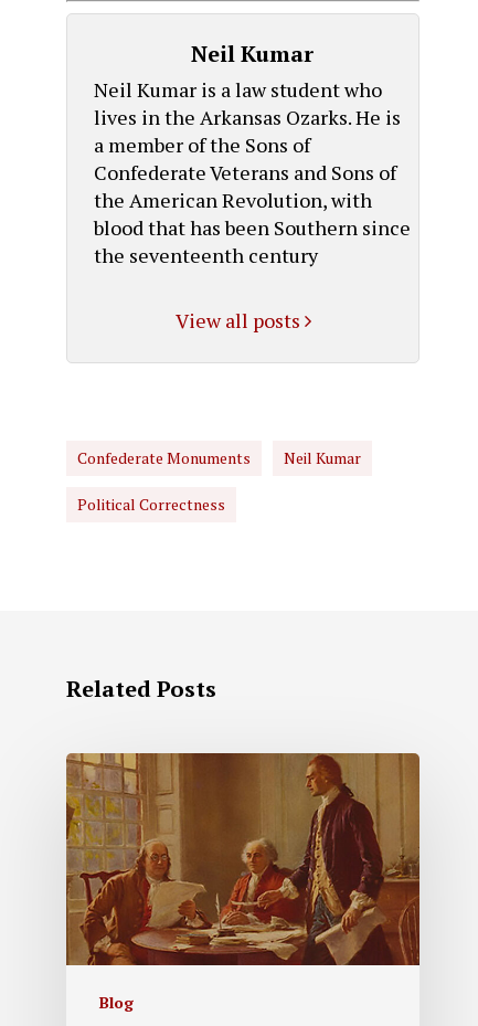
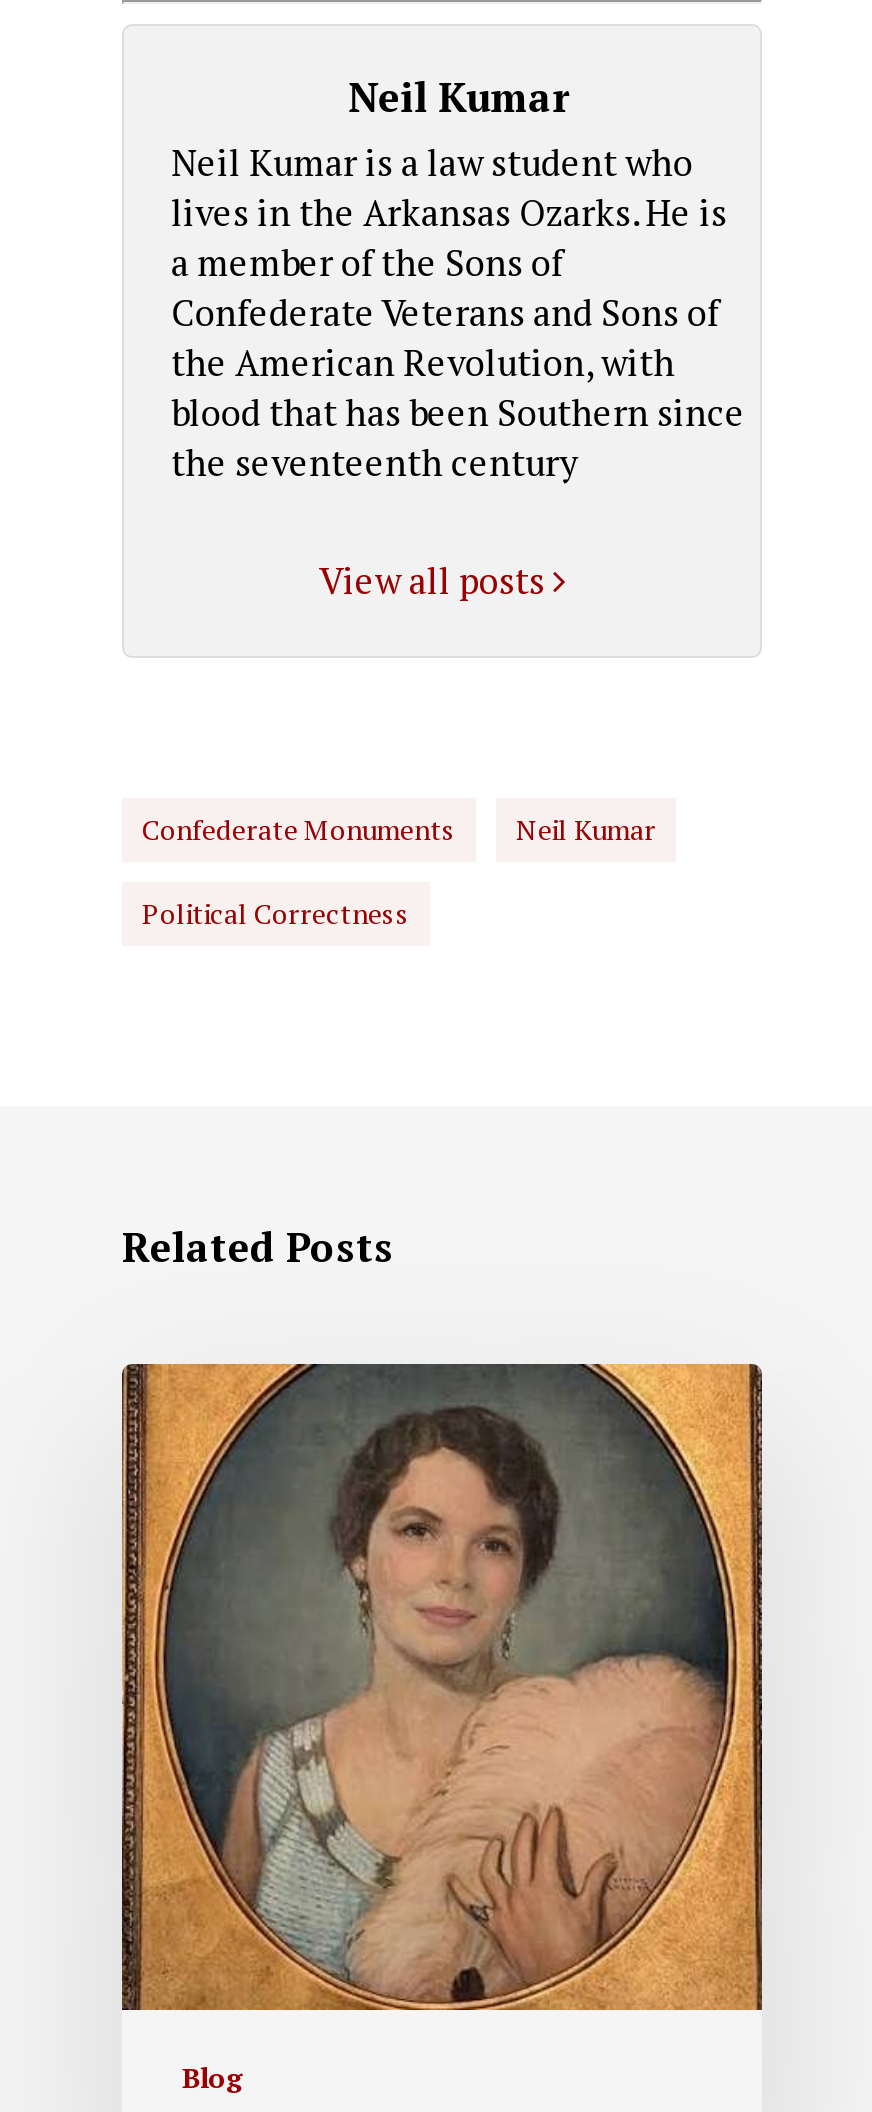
- [image]
+ [image]
